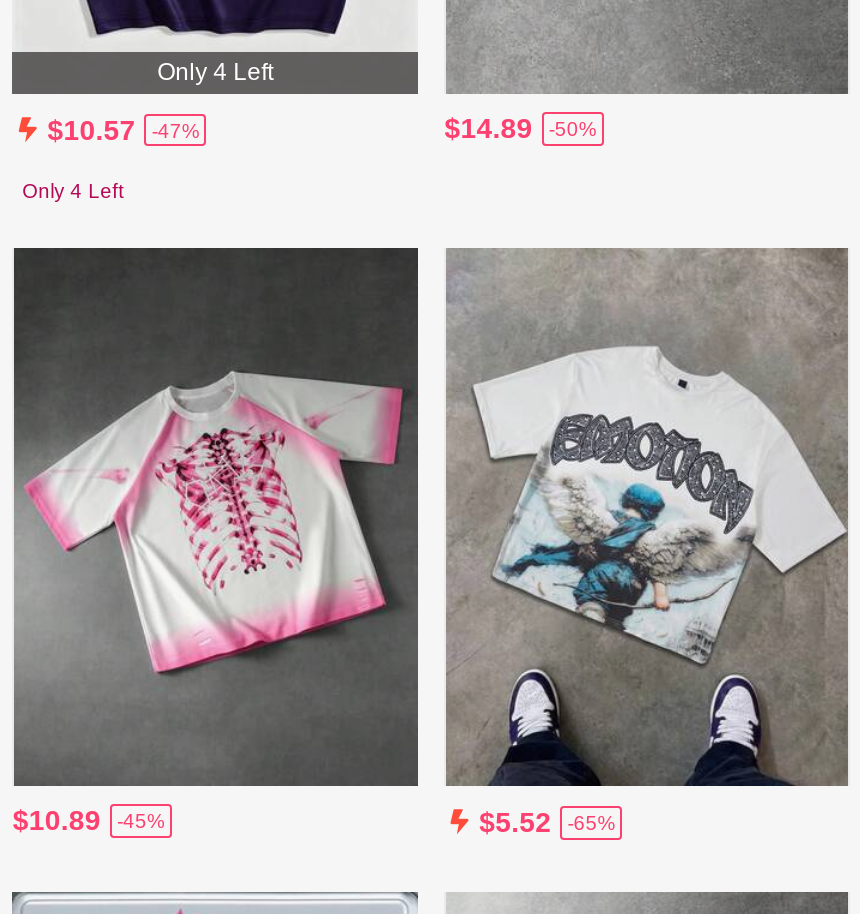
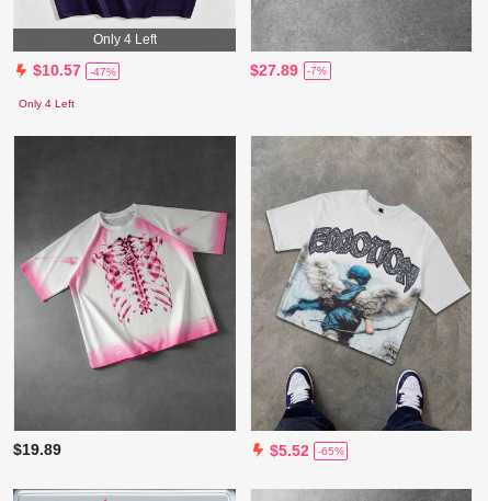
- $14.89
- -50%
+ $27.89
+ -7%

- $10.89
- -45%
+ $19.89
